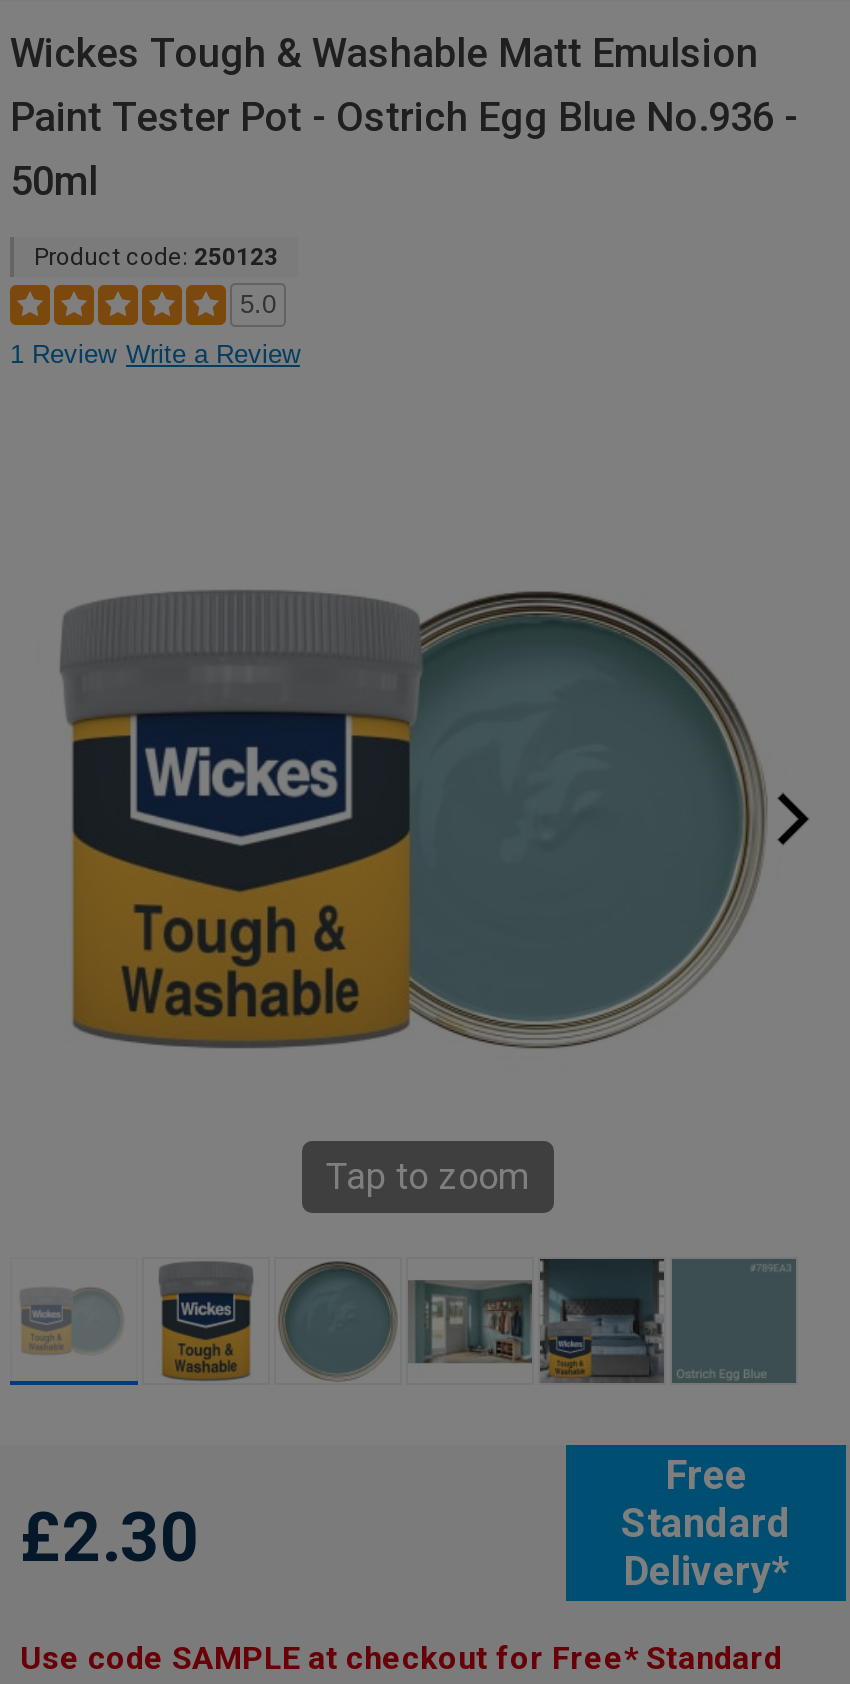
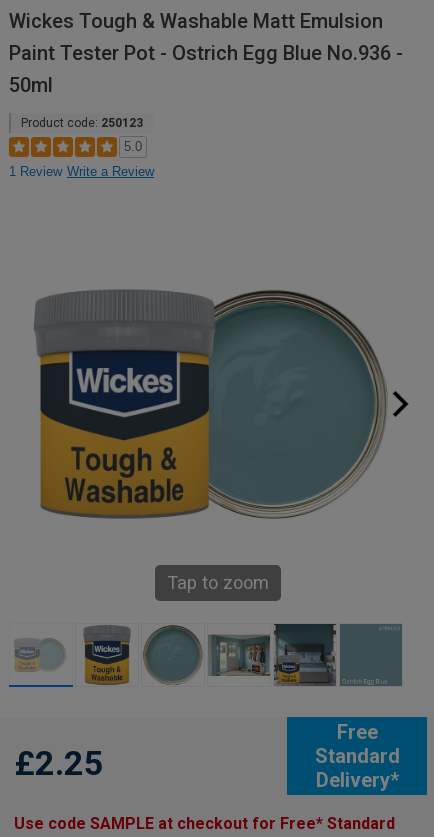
- £2.30
+ £2.25
